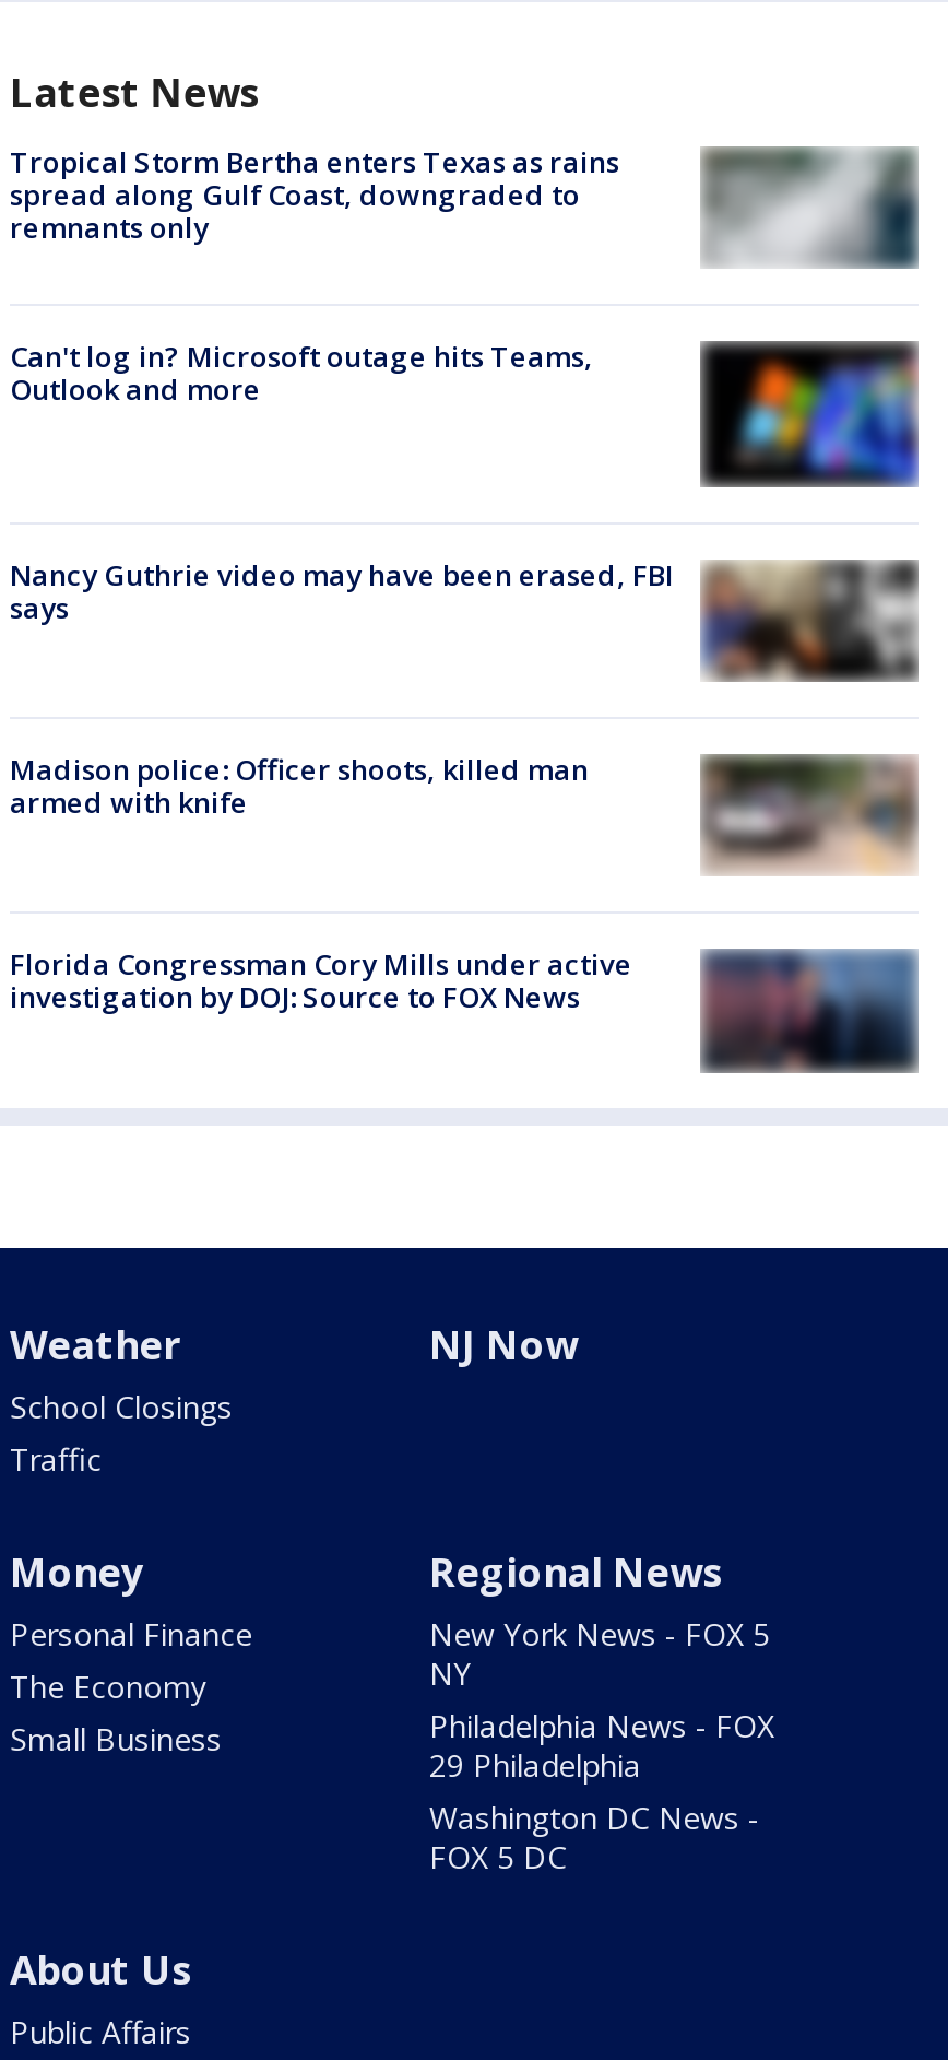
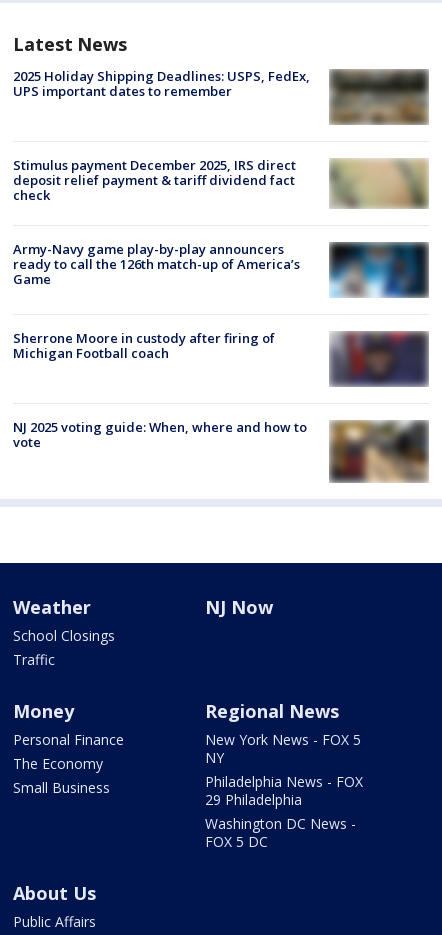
- [image]
- Tropical Storm Bertha enters Texas as rains
- spread along Gulf Coast, downgraded to
- remnants only
+ [image]
+ 2025 Holiday Shipping Deadlines: USPS, FedEx,
+ UPS important dates to remember

- Can't log in? Microsoft outage hits Teams,
- Outlook and more
+ Stimulus payment December 2025, IRS direct
+ deposit relief payment & tariff dividend fact
+ check

- [image]
+ [image]

- [image]
- Nancy Guthrie video may have been erased, FBI
- says
+ [image]
+ Army-Navy game play-by-play announcers
+ ready to call the 126th match-up of America’s
+ Game

- Madison police: Officer shoots, killed man
- armed with knife
+ Sherrone Moore in custody after firing of
+ Michigan Football coach

- [image]
+ [image]

- [image]
- Florida Congressman Cory Mills under active
- investigation by DOJ: Source to FOX News
+ [image]
+ NJ 2025 voting guide: When, where and how to
+ vote
